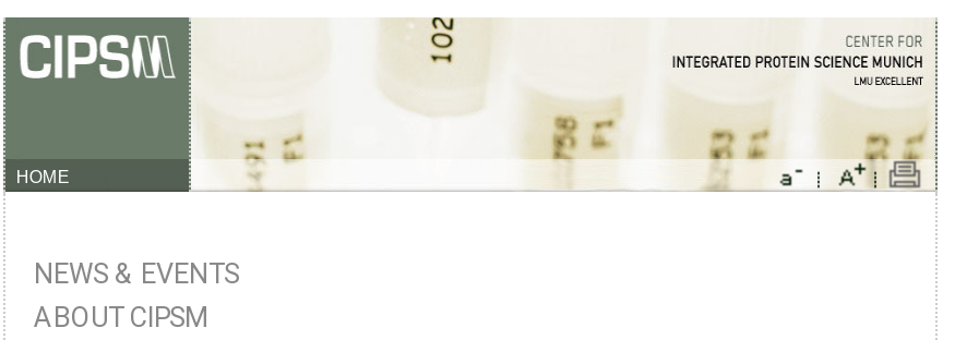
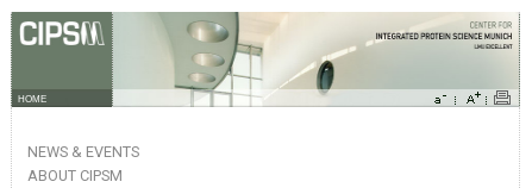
- [image]
+ [image]
